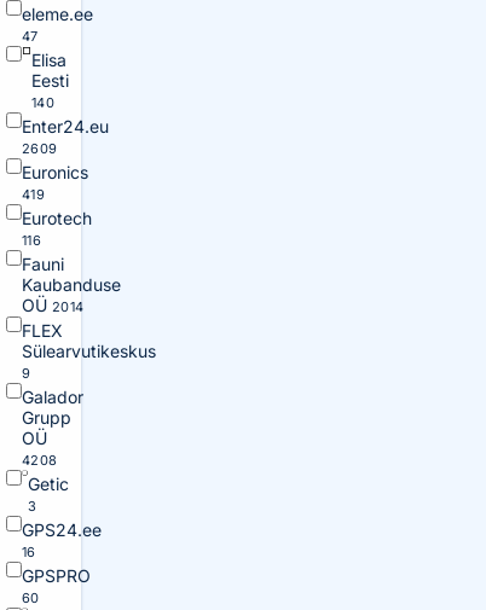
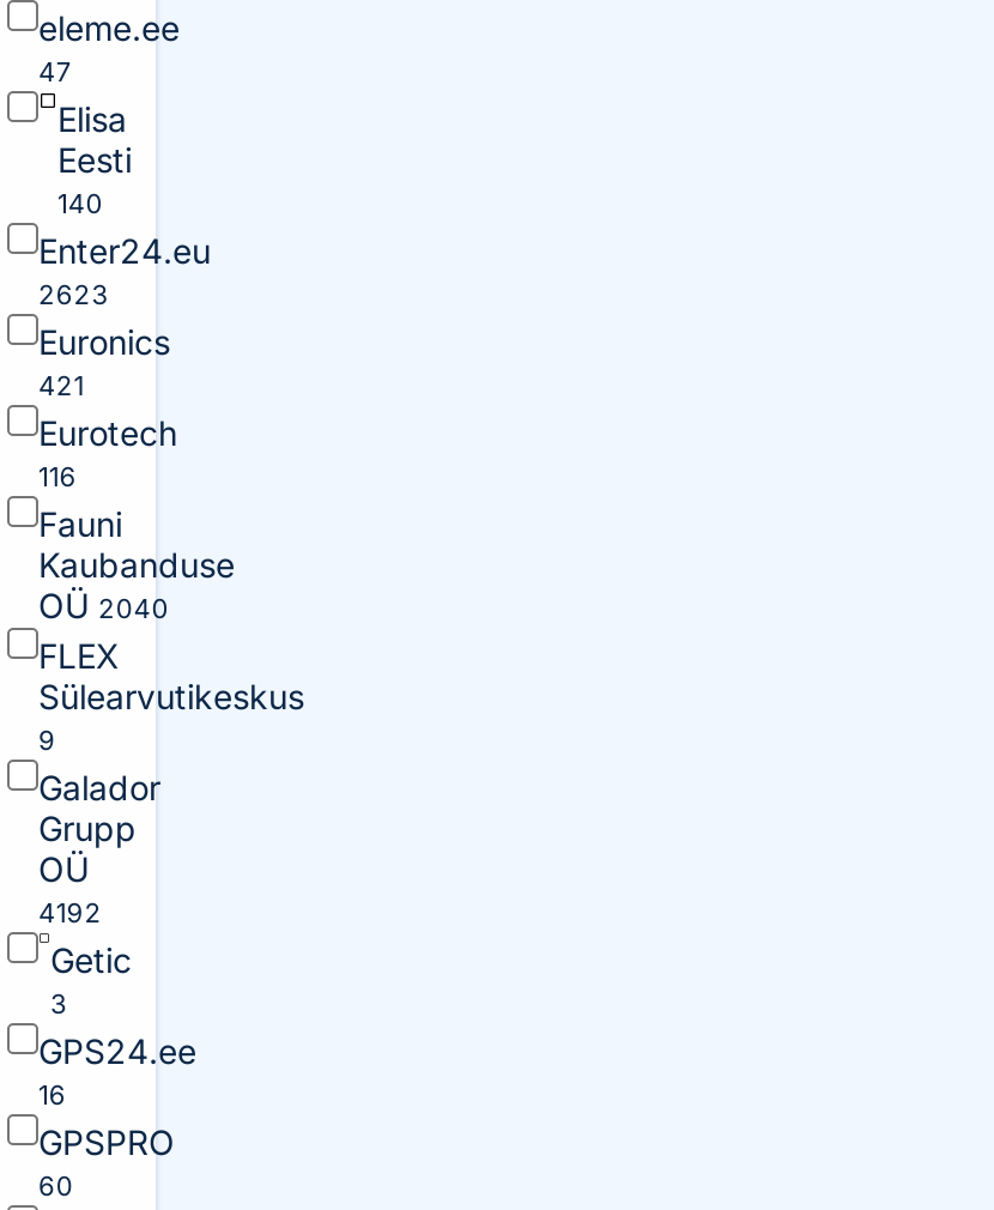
- 2609
+ 2623

- 419
+ 421

- OÜ 2014
+ OÜ 2040

- 4208
+ 4192
